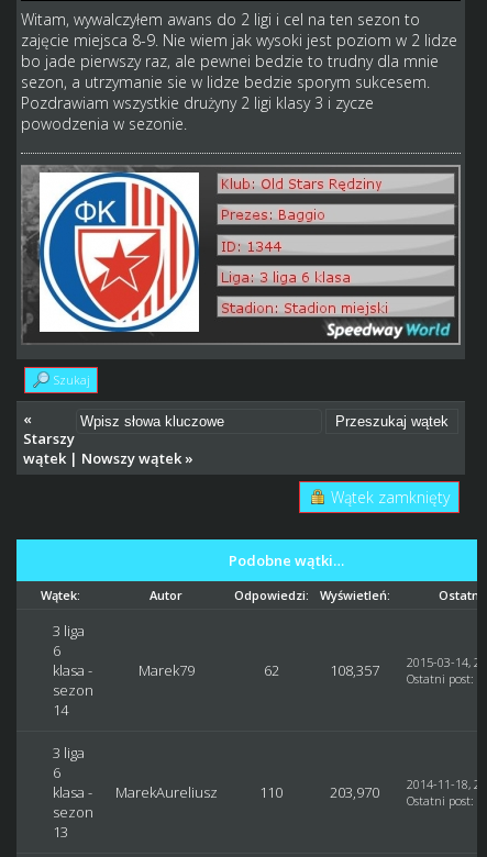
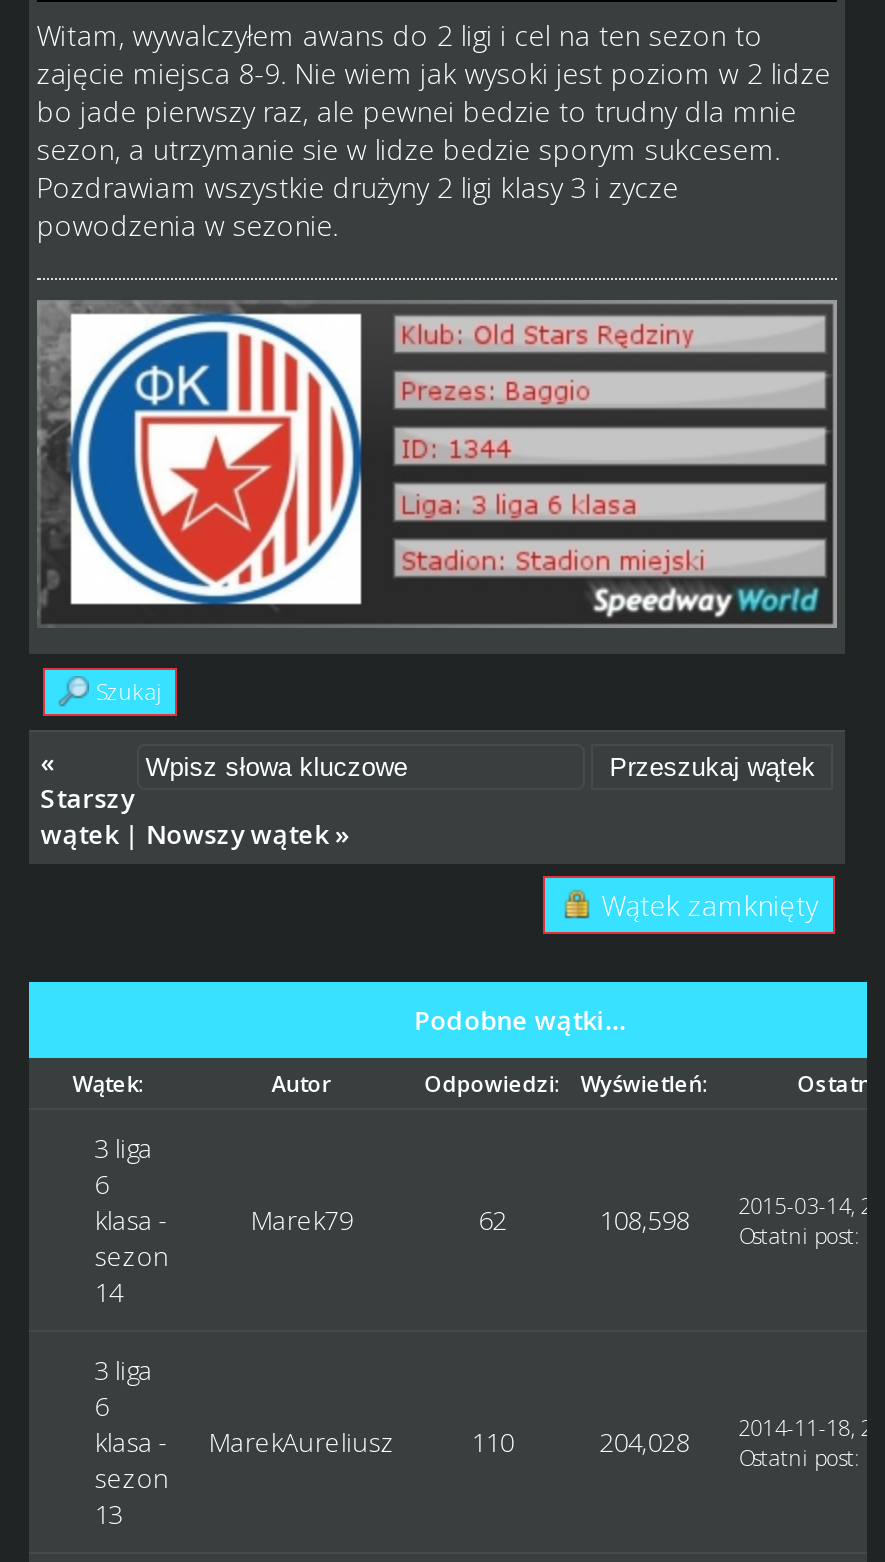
- 108,357
+ 108,598

- 203,970
+ 204,028
